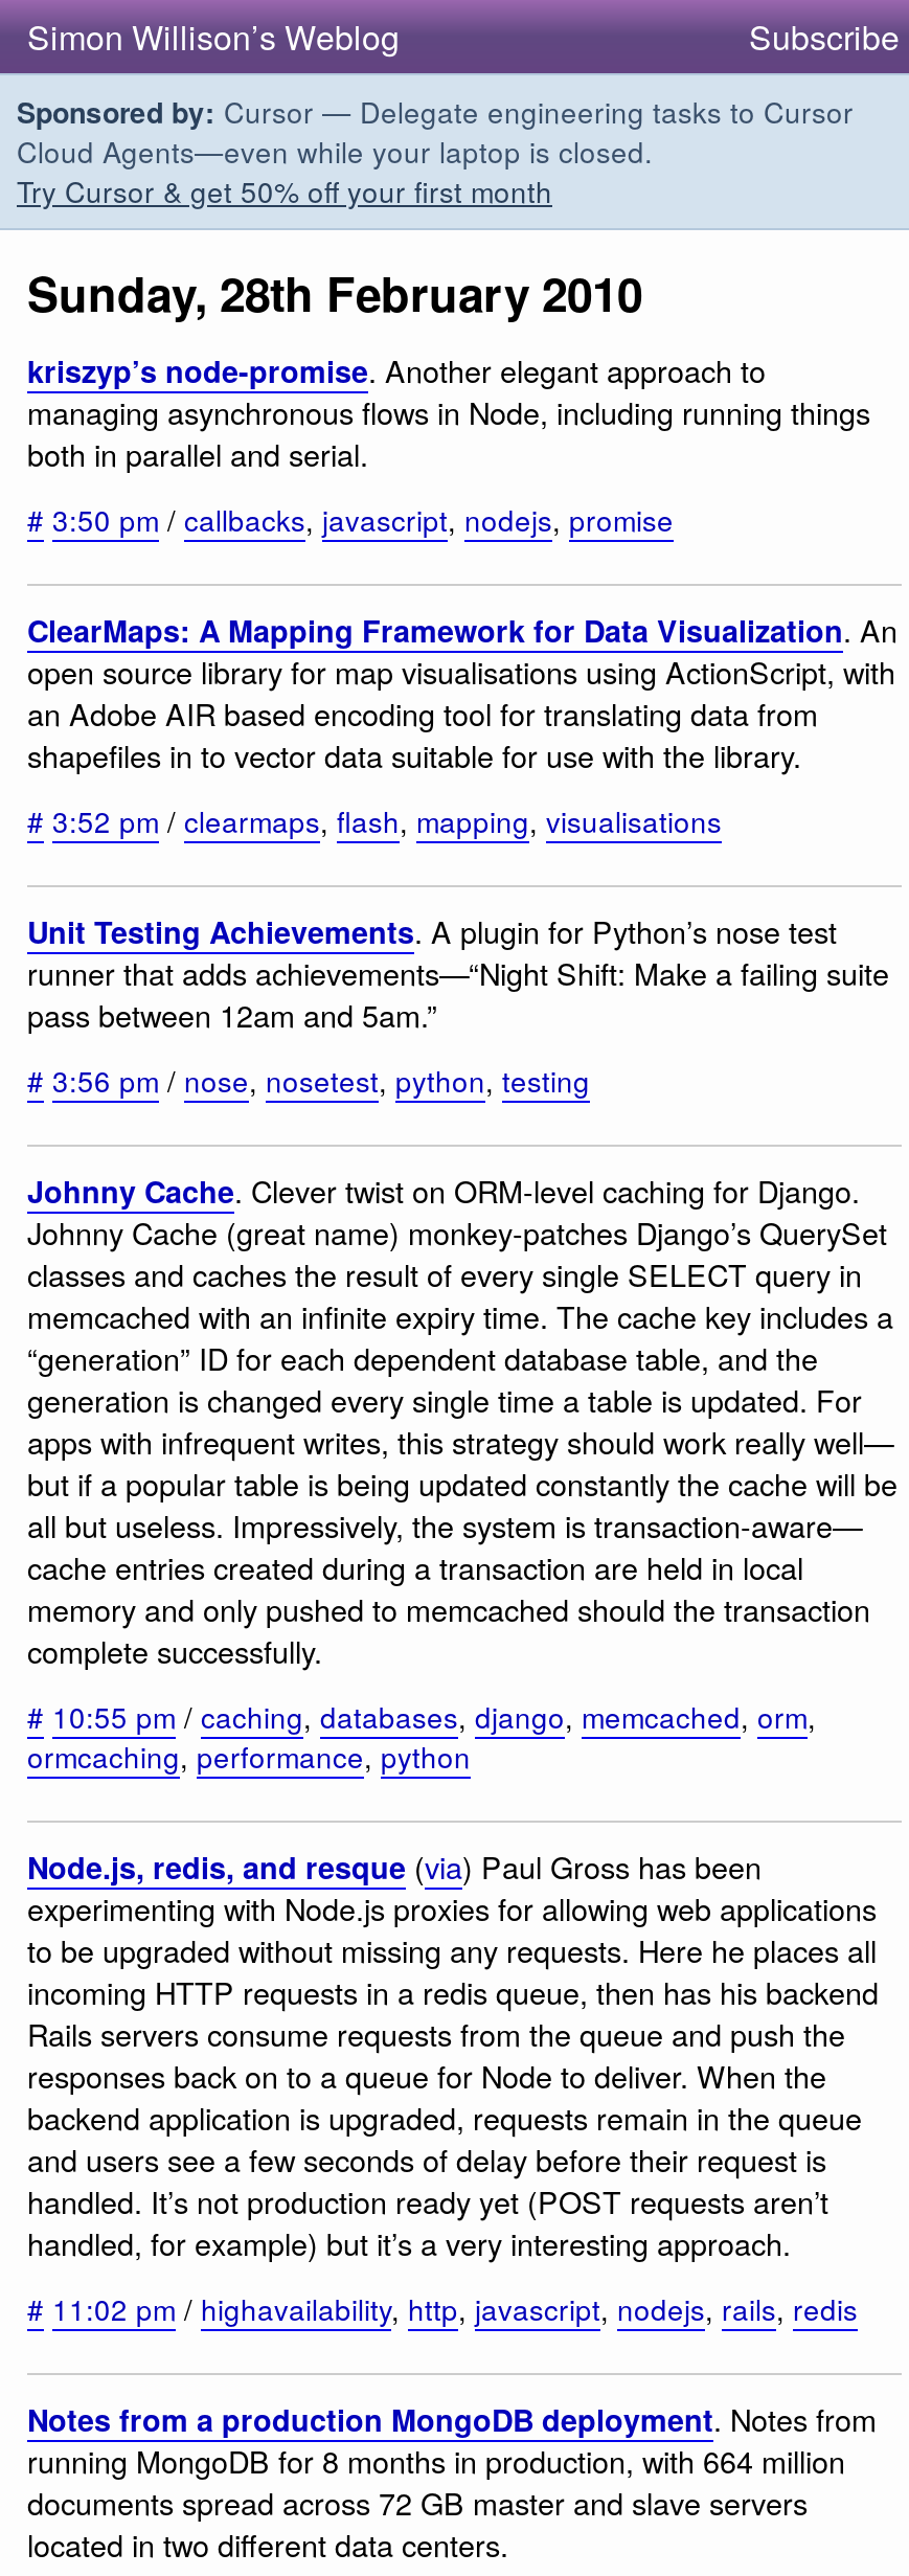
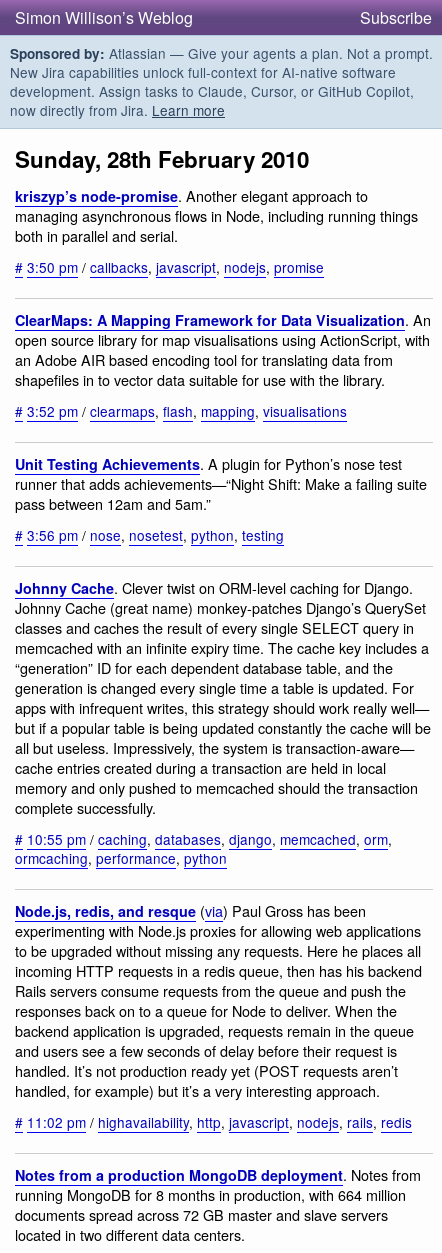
- Sponsored by: Cursor — Delegate engineering tasks to Cursor
- Cloud Agents—even while your laptop is closed.
- Try Cursor & get 50% off your first month
+ Sponsored by: Atlassian — Give your agents a plan. Not a prompt.
+ New Jira capabilities unlock full-context for AI-native software
+ development. Assign tasks to Claude, Cursor, or GitHub Copilot,
+ now directly from Jira. Learn more
